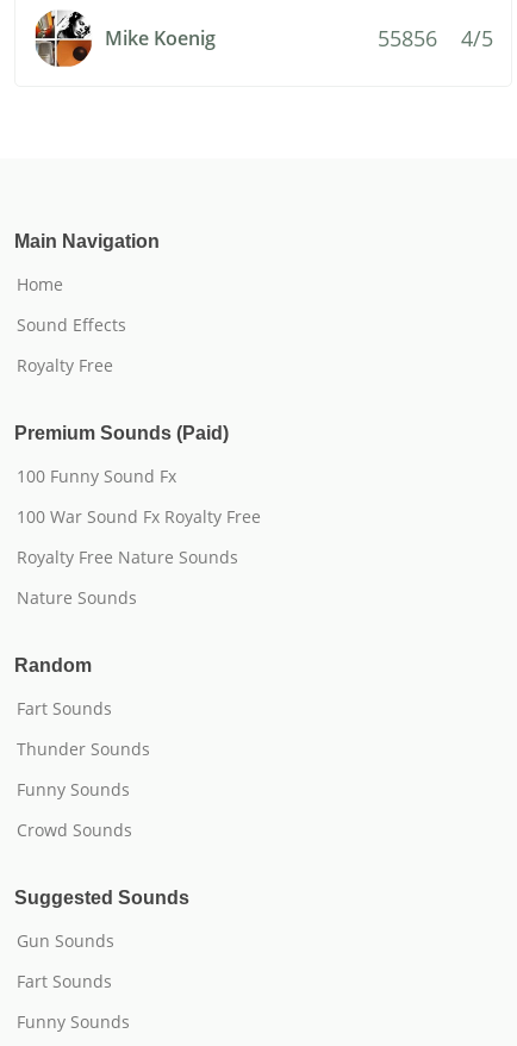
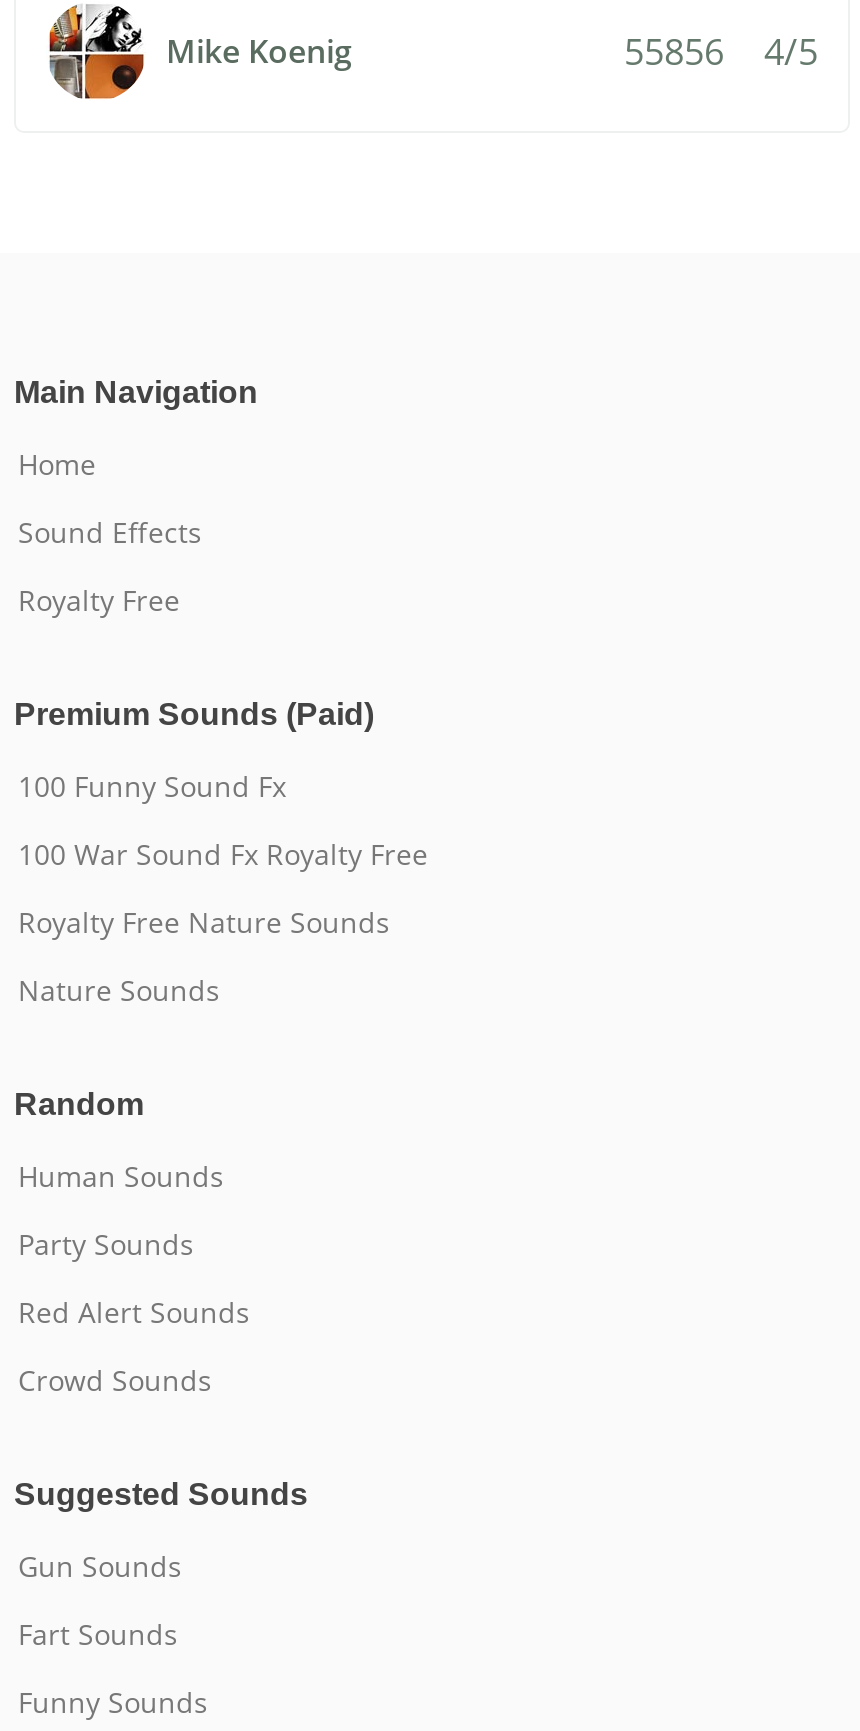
- Fart Sounds
+ Human Sounds

- Thunder Sounds
+ Party Sounds

- Funny Sounds
+ Red Alert Sounds
